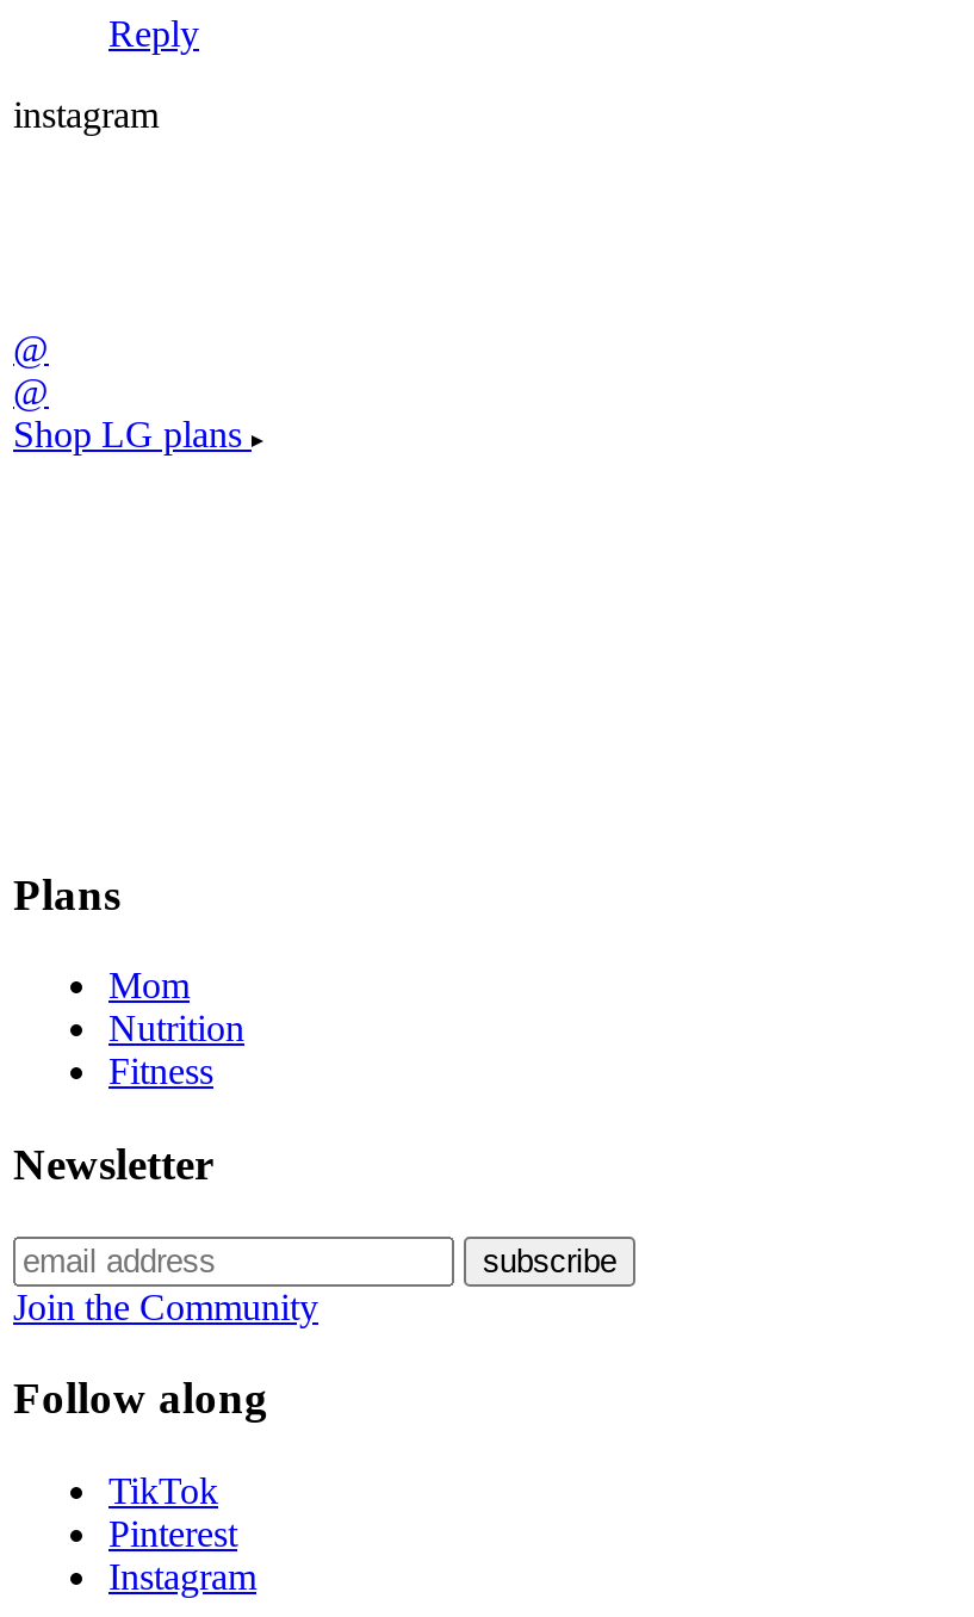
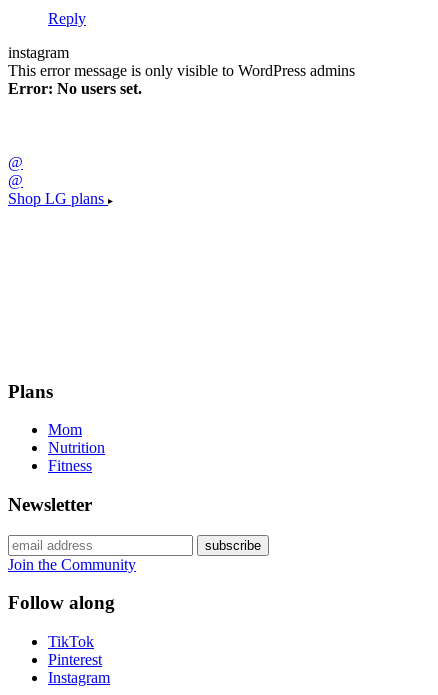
+ This error message is only visible to WordPress admins
+ Error: No users set.
